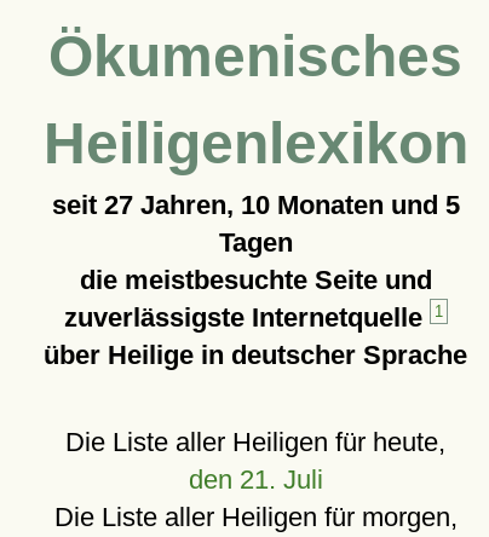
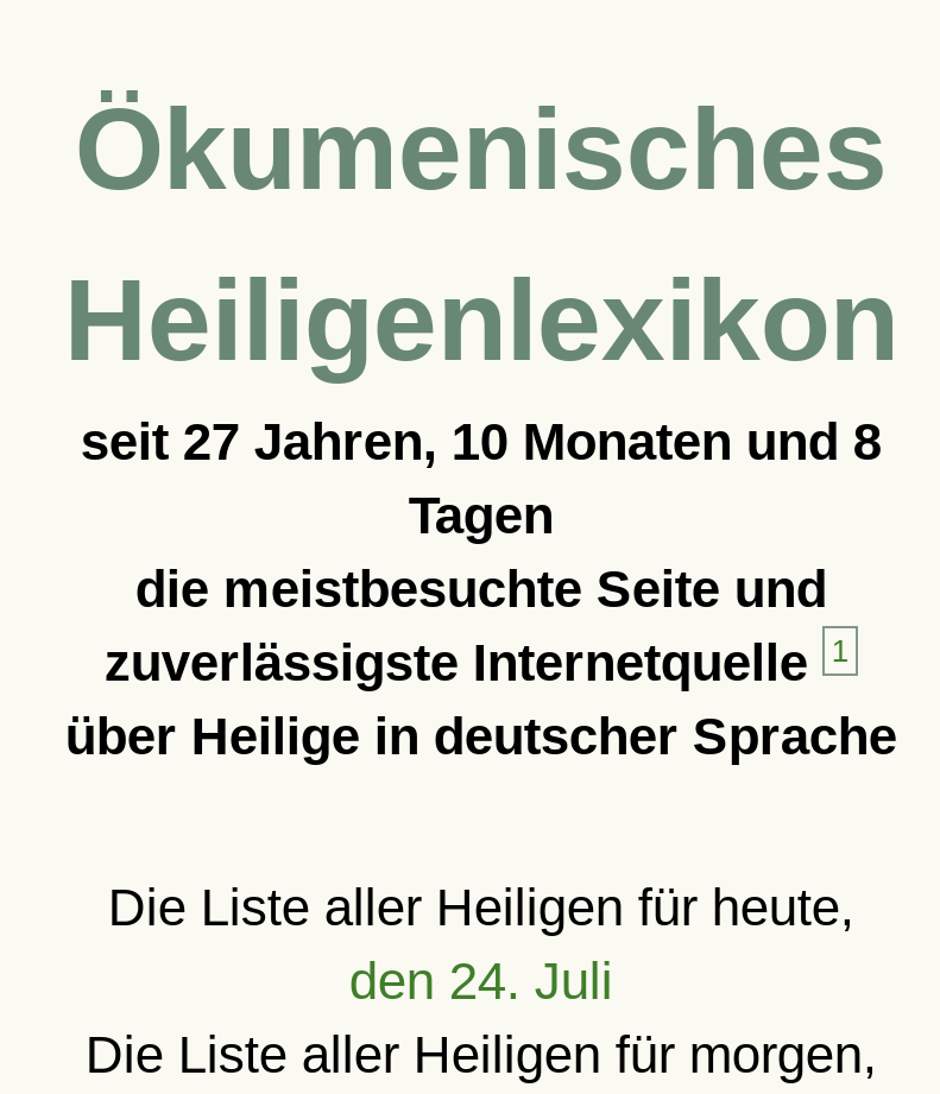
- seit 27 Jahren, 10 Monaten und 5
+ seit 27 Jahren, 10 Monaten und 8

- den 21. Juli
+ den 24. Juli
